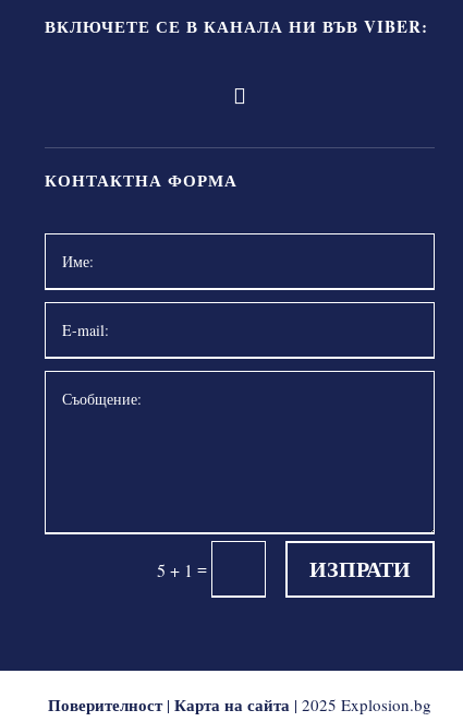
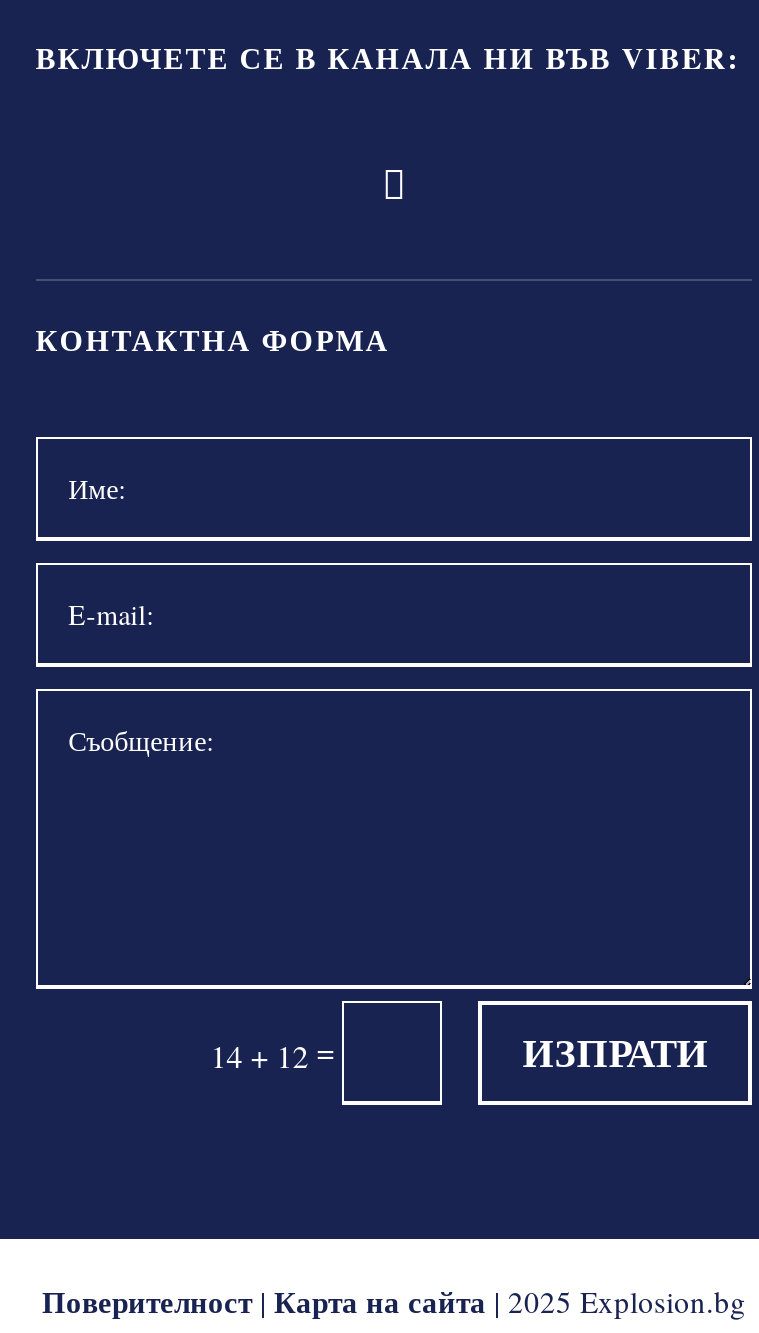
- 5 + 1 =
+ 14 + 12 =
